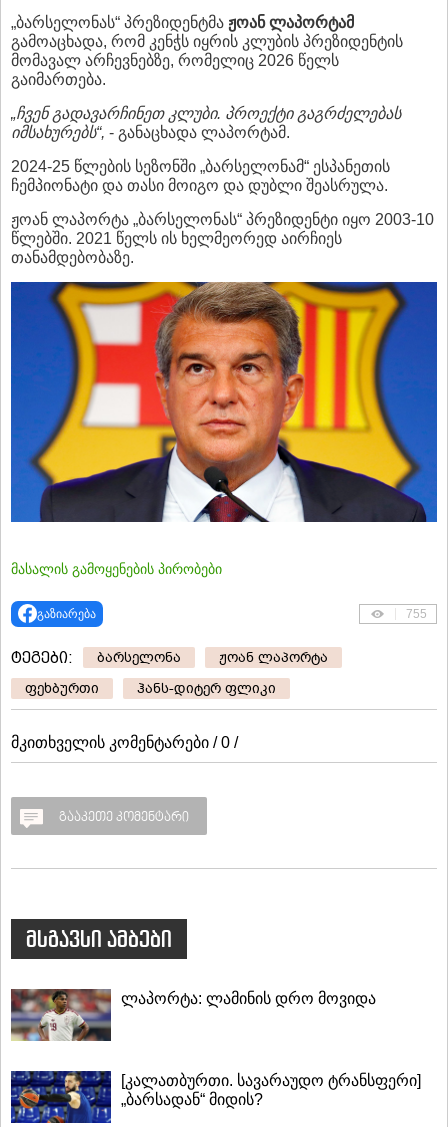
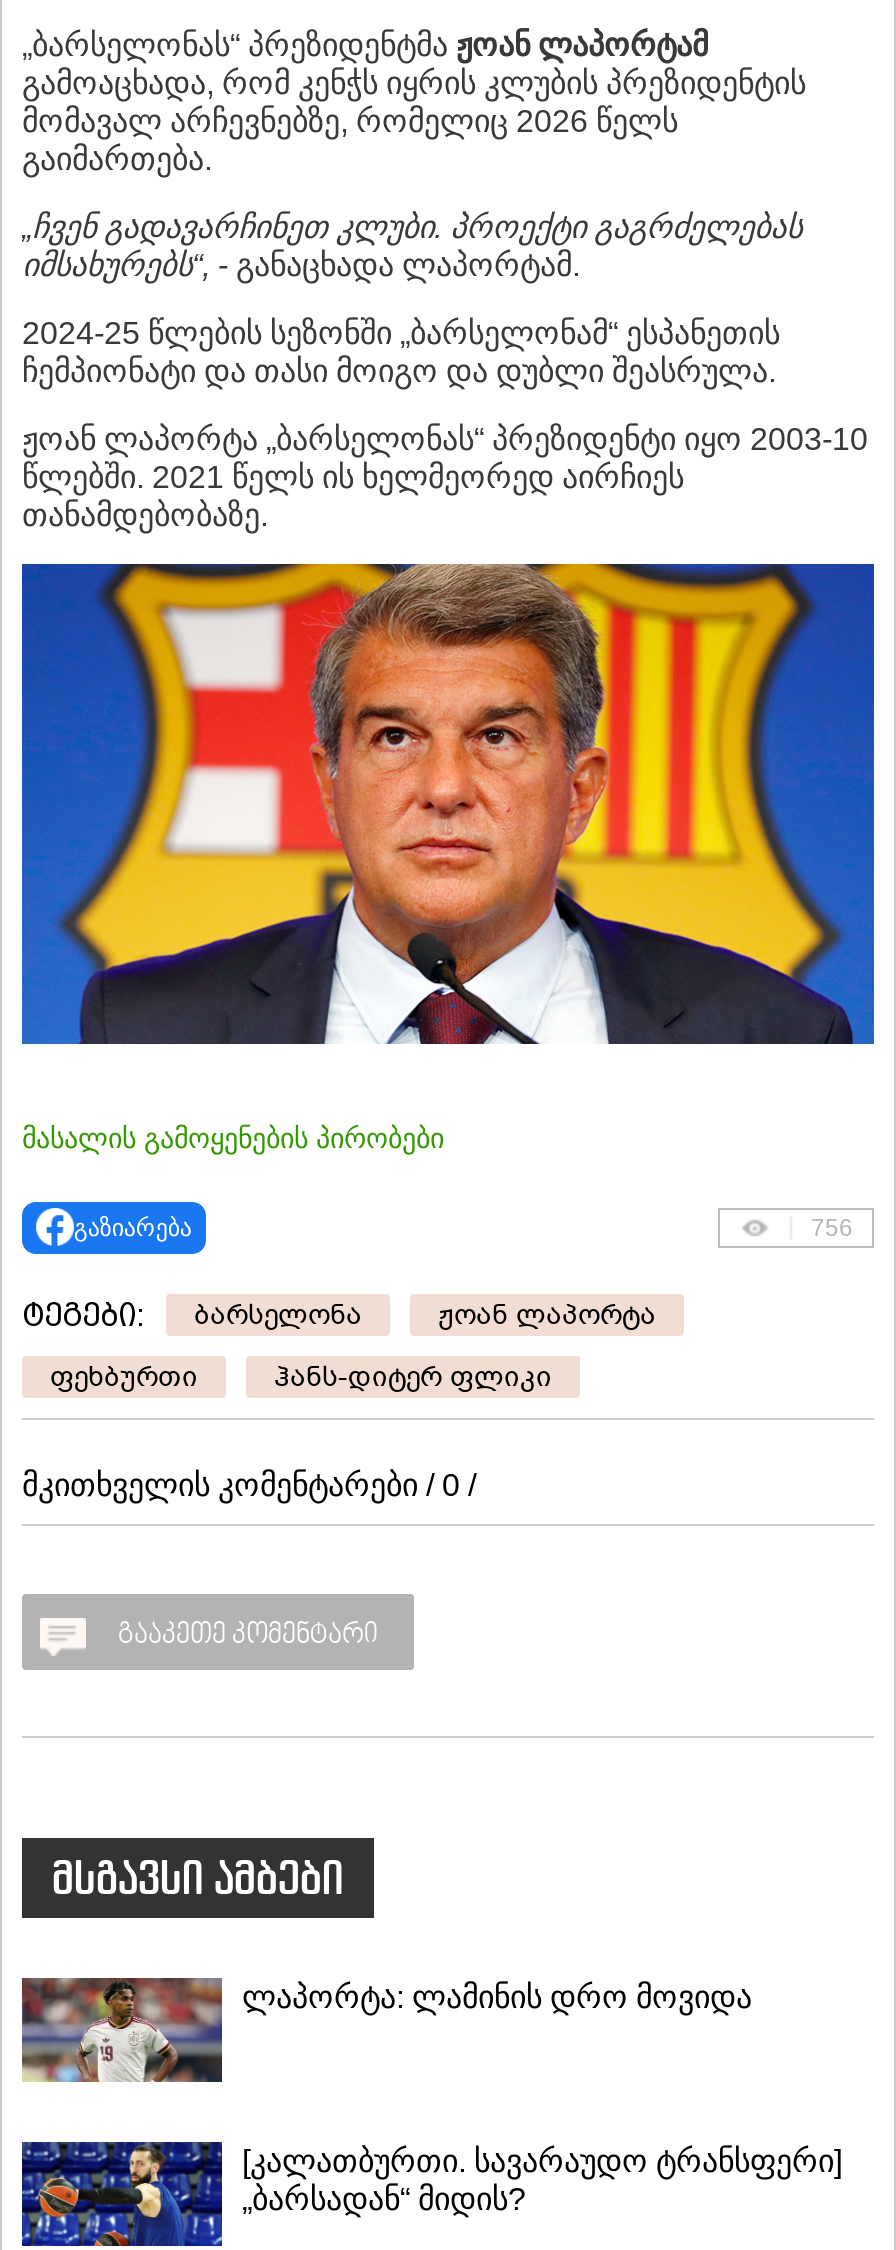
- 755
+ 756
